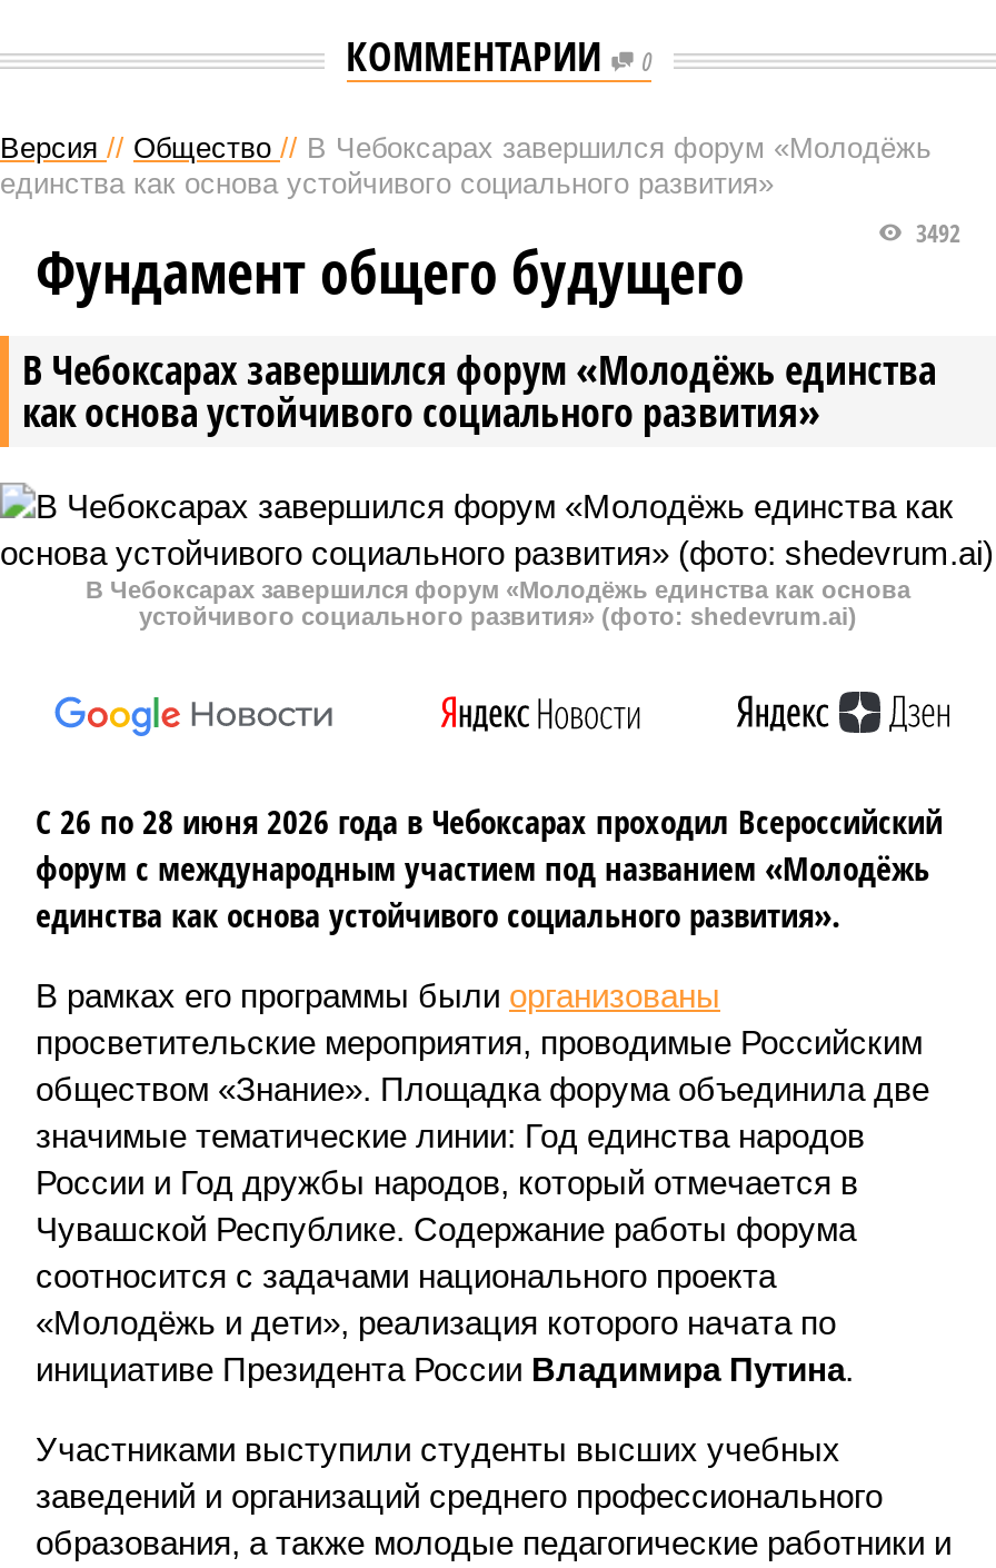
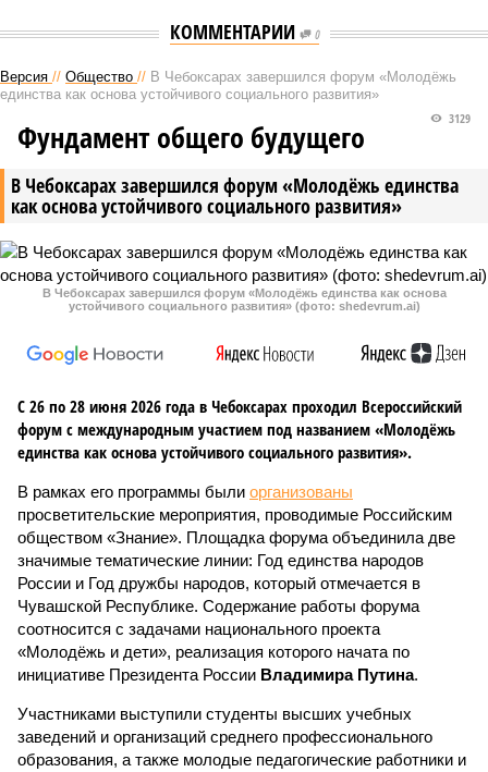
- 3492
+ 3129
